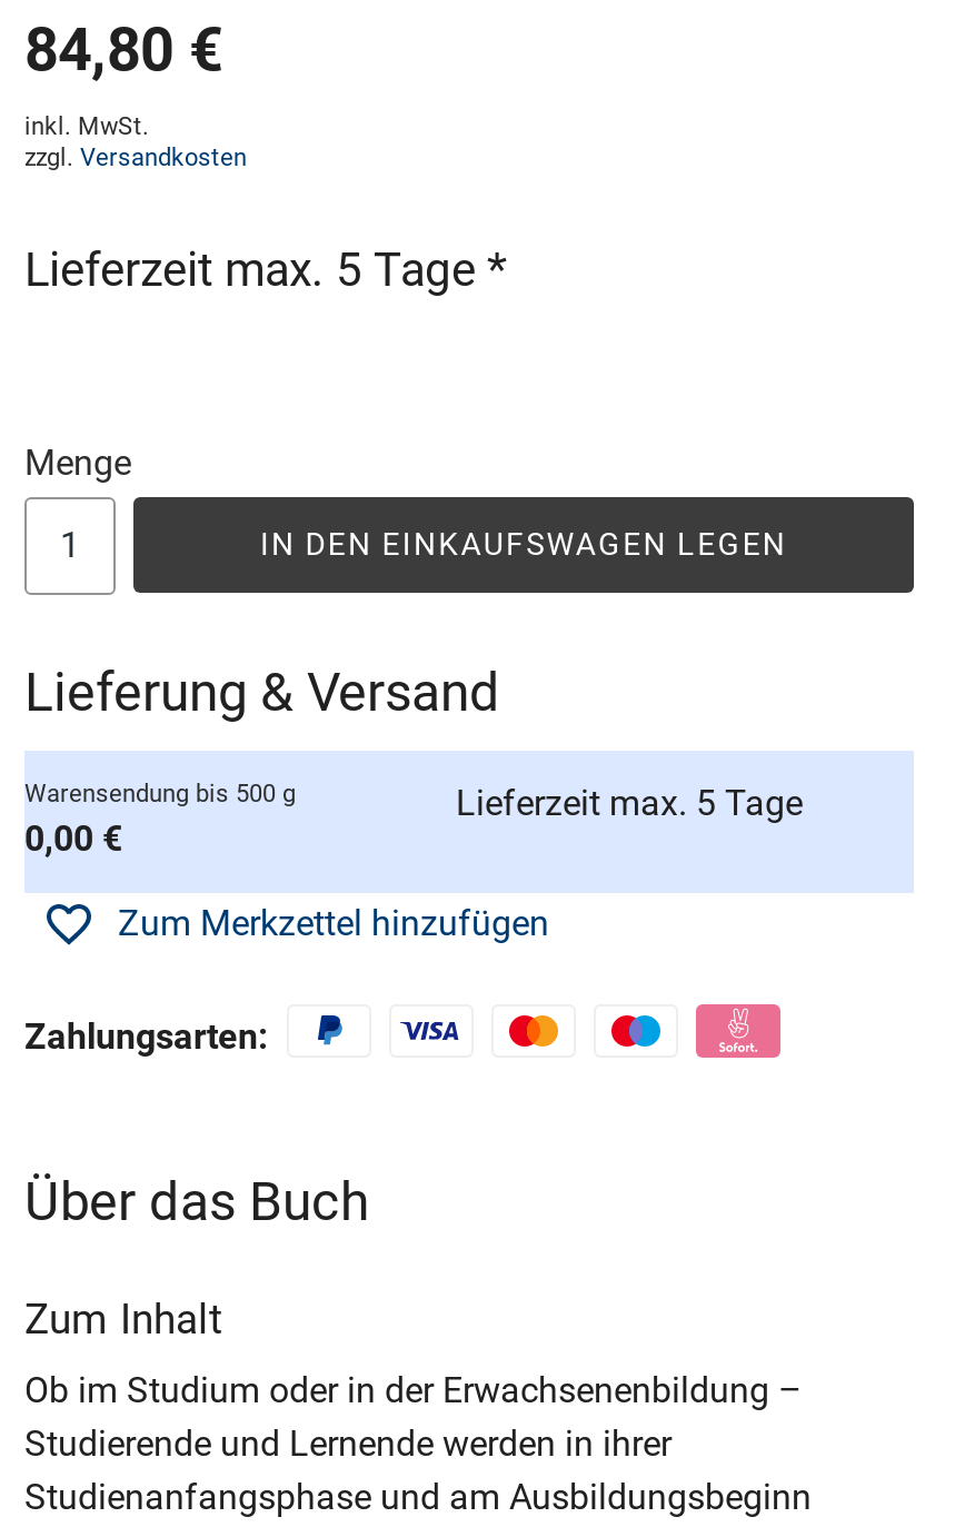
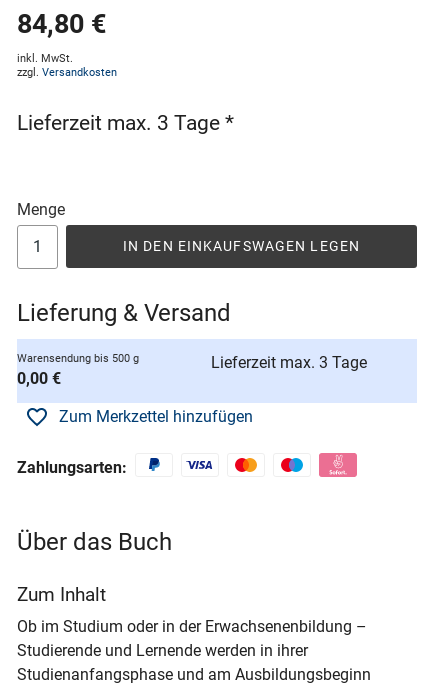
- Lieferzeit max. 5 Tage *
+ Lieferzeit max. 3 Tage *

- Lieferzeit max. 5 Tage
+ Lieferzeit max. 3 Tage
